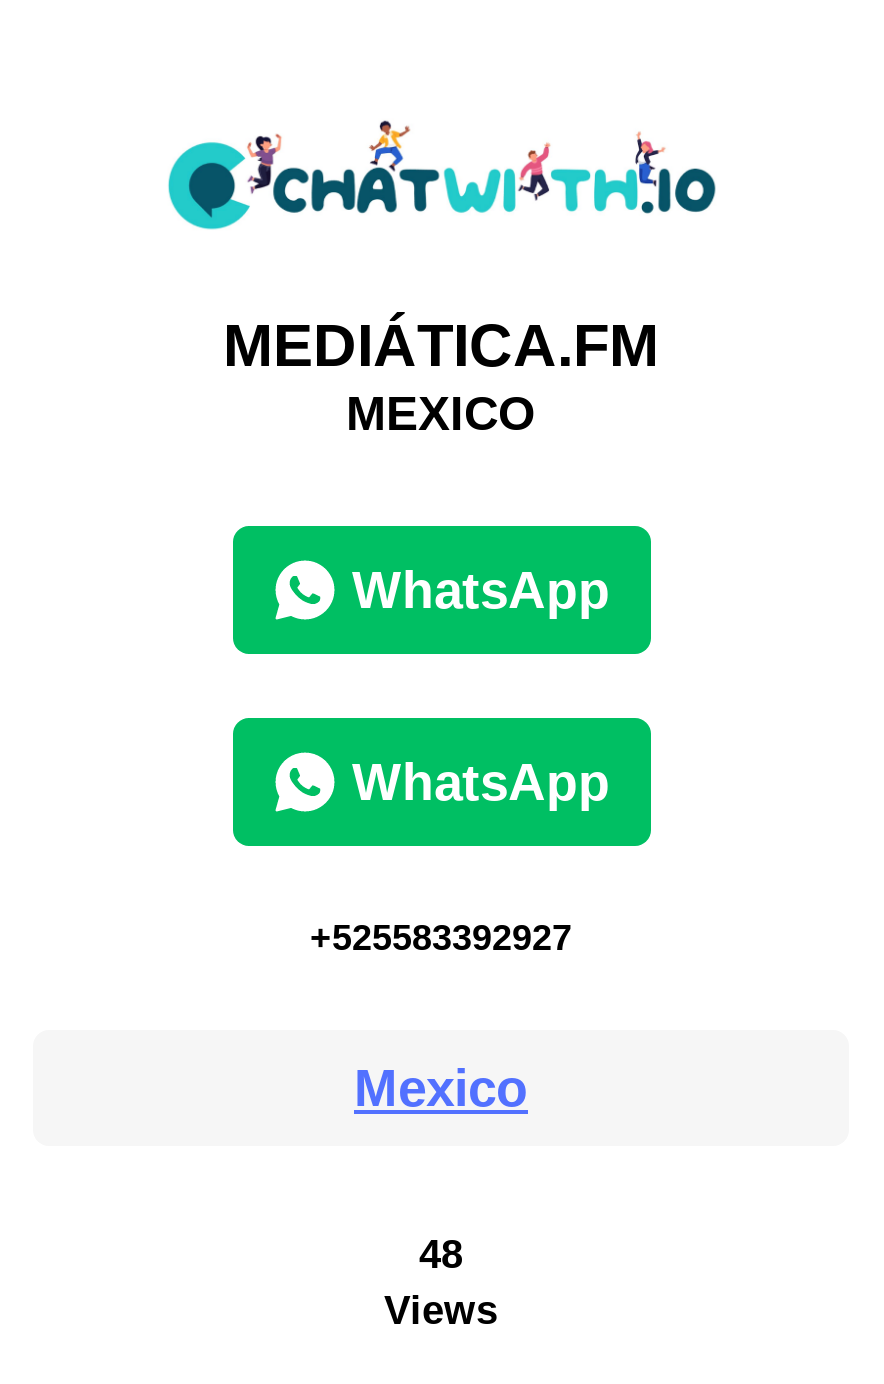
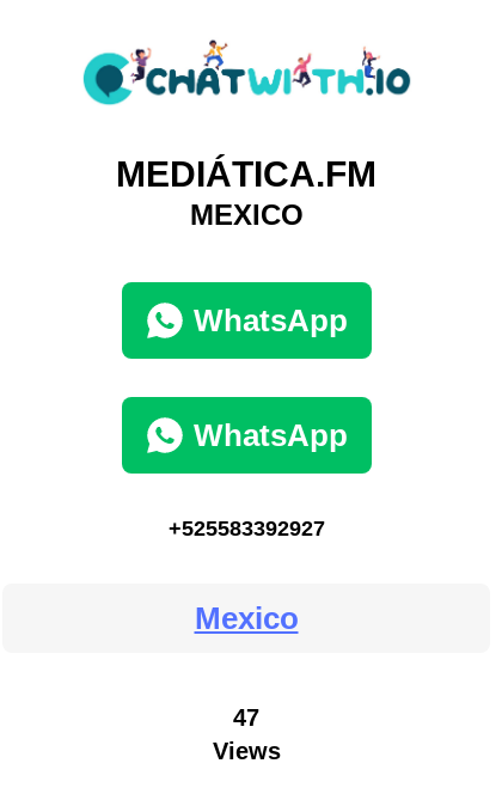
- 48
+ 47
